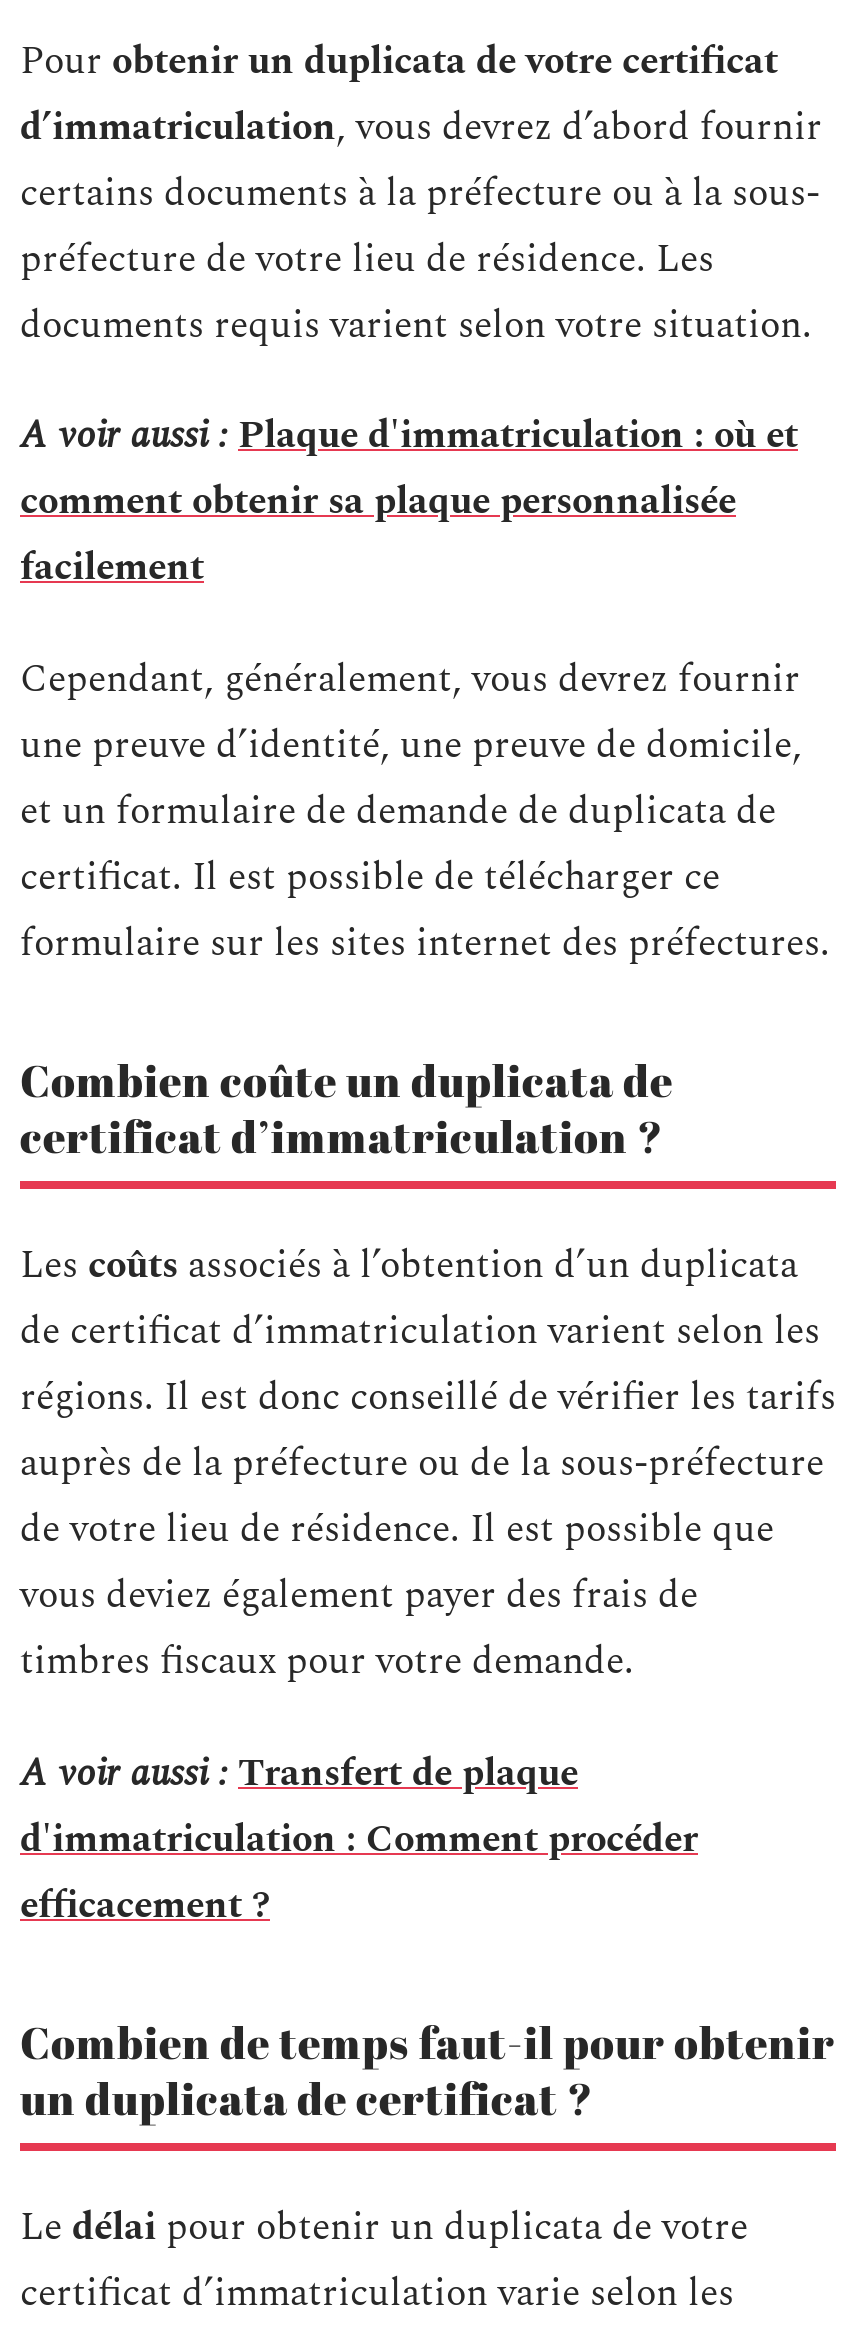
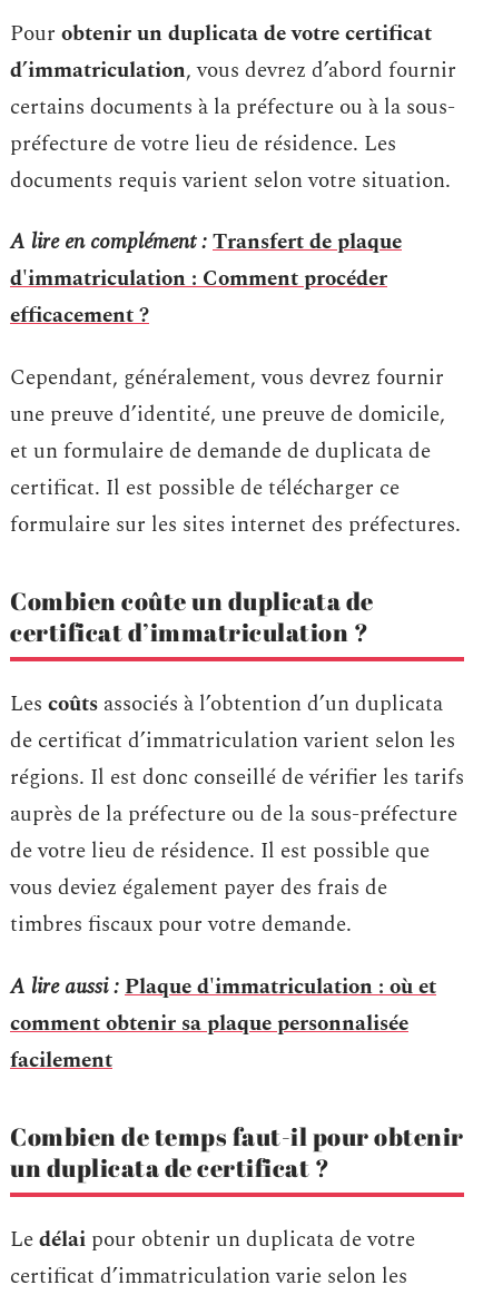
- A voir aussi : Plaque d'immatriculation : où et
+ A lire en complément : Transfert de plaque

moved down: comment obtenir sa plaque personnalisée | facilement

- A voir aussi : Transfert de plaque
+ A lire aussi : Plaque d'immatriculation : où et

moved up: d'immatriculation : Comment procéder | efficacement ?
